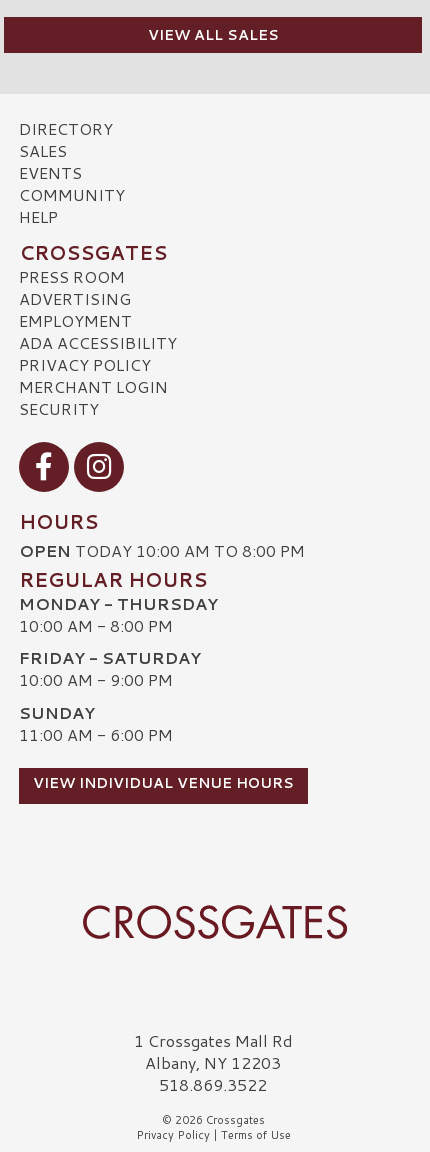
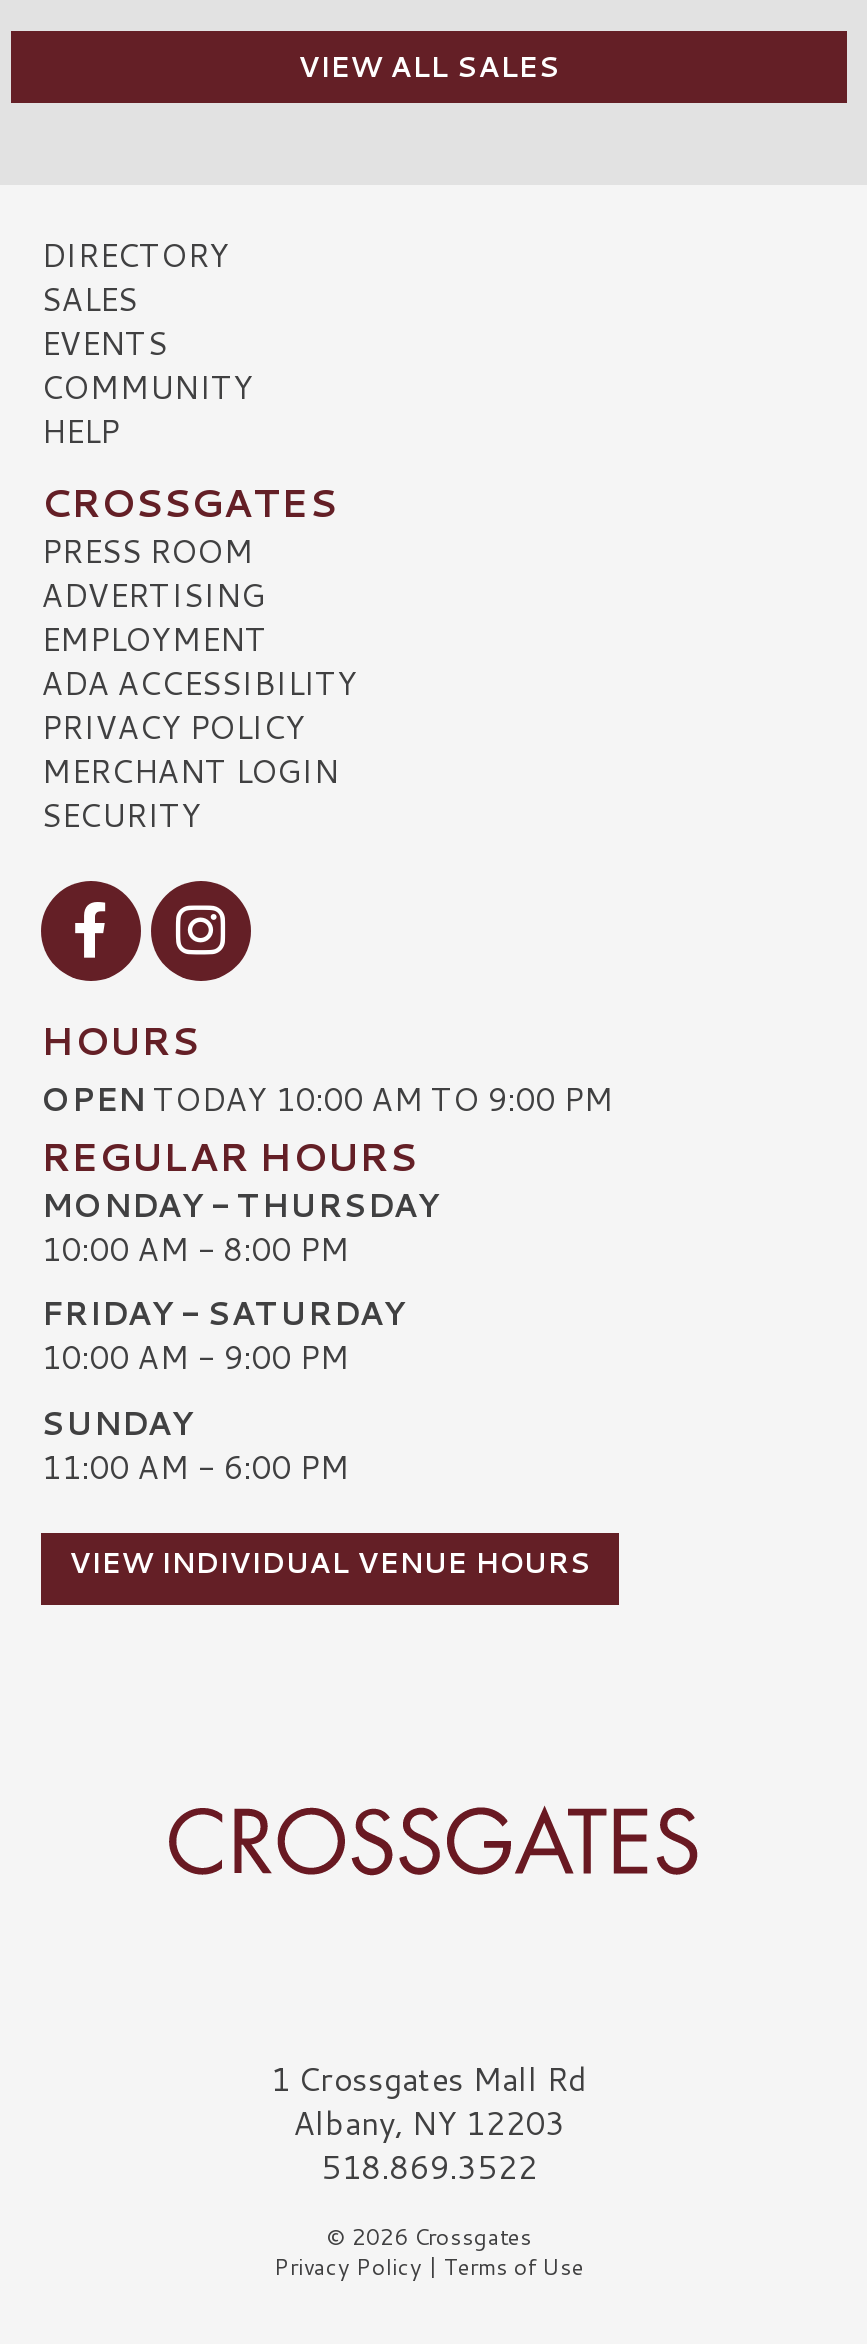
- OPEN TODAY 10:00 AM TO 8:00 PM
+ OPEN TODAY 10:00 AM TO 9:00 PM
